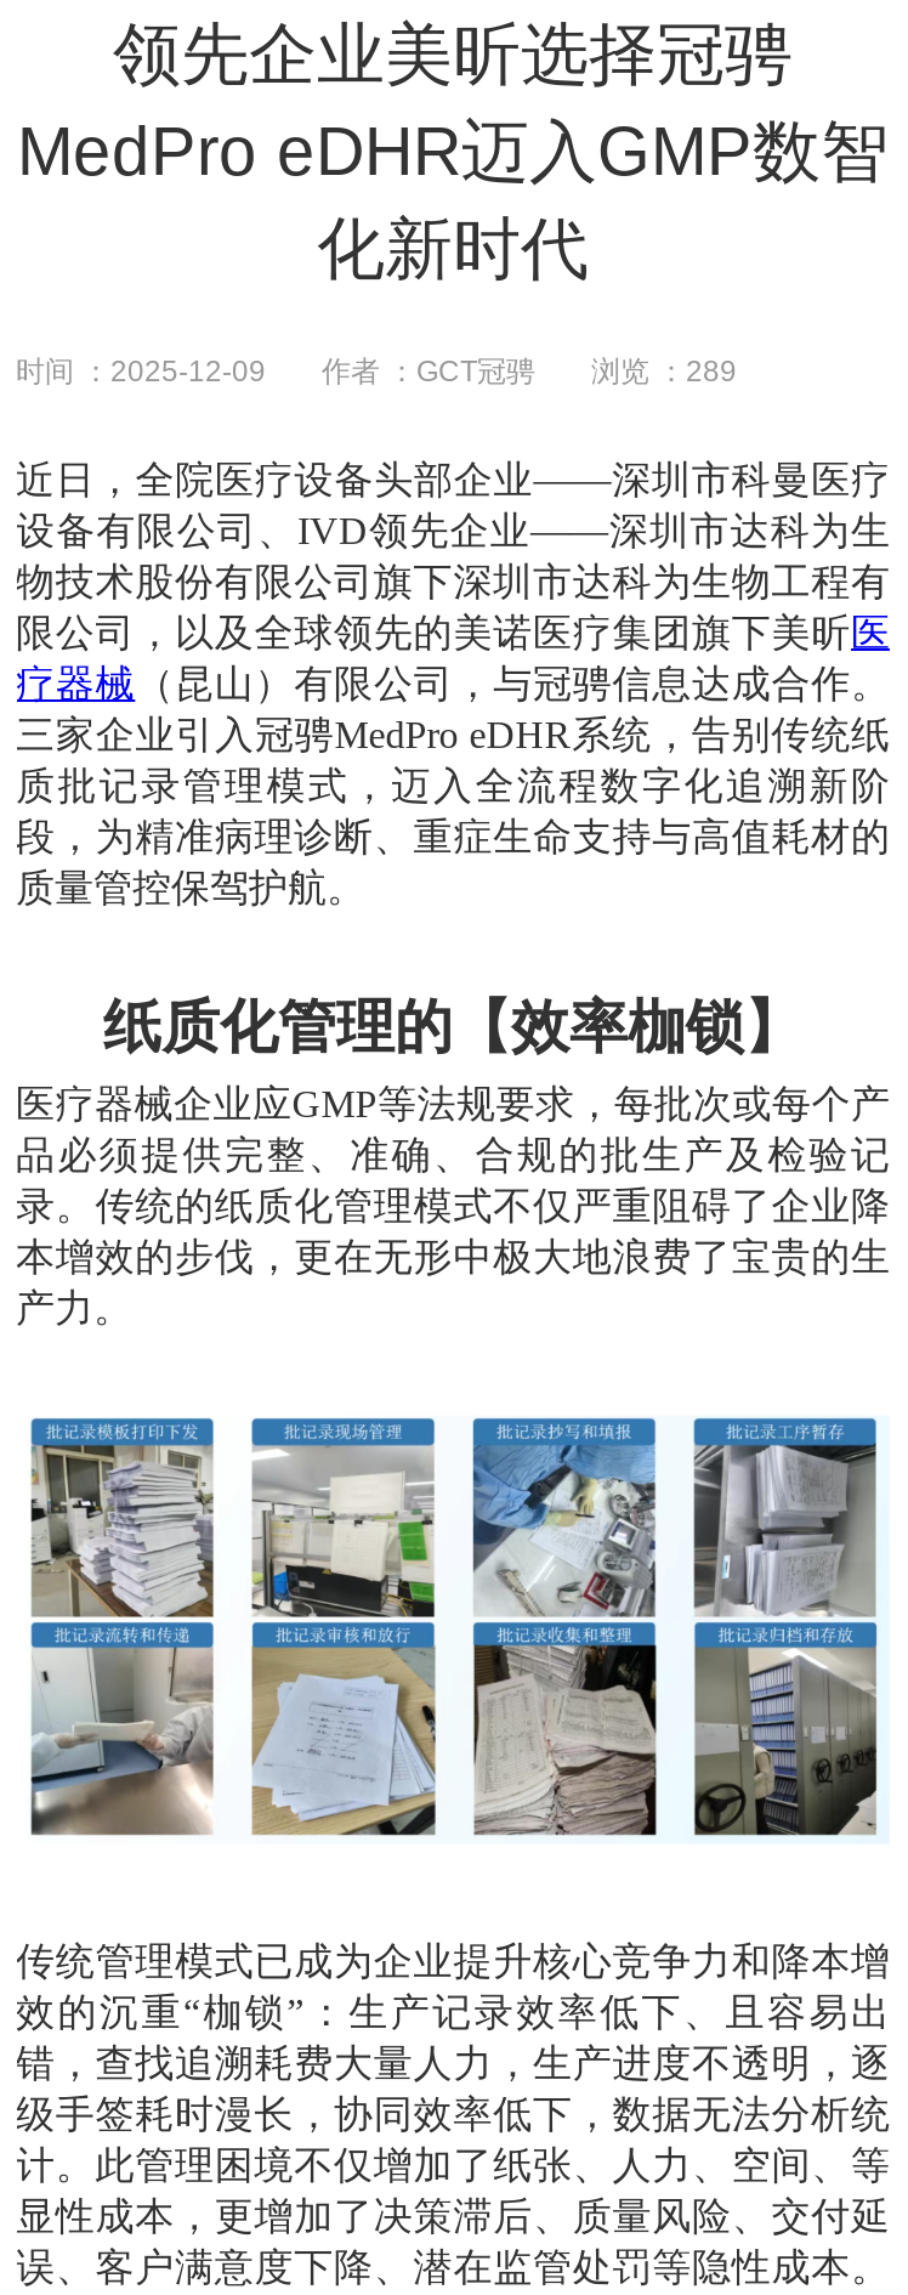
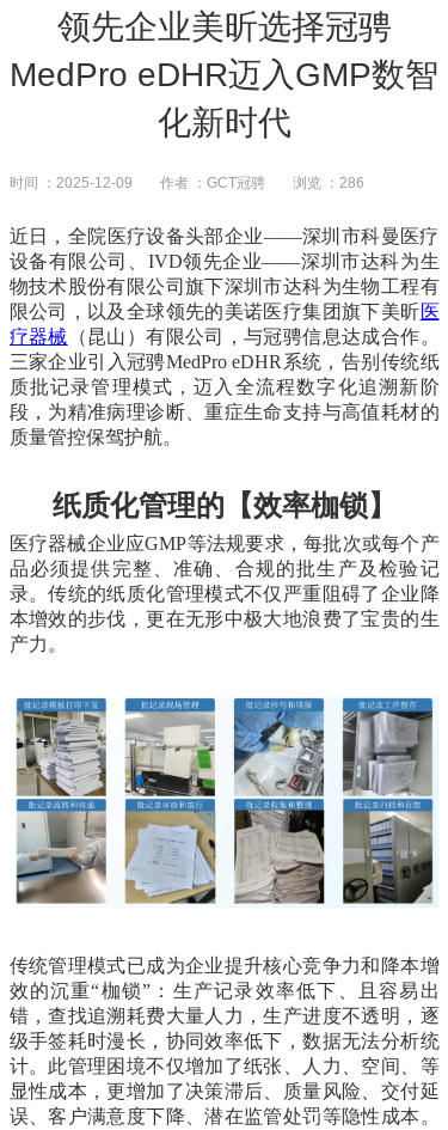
- 时间 ：2025-12-09 作者 ：GCT冠骋 浏览 ：289
+ 时间 ：2025-12-09 作者 ：GCT冠骋 浏览 ：286
